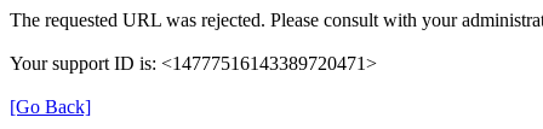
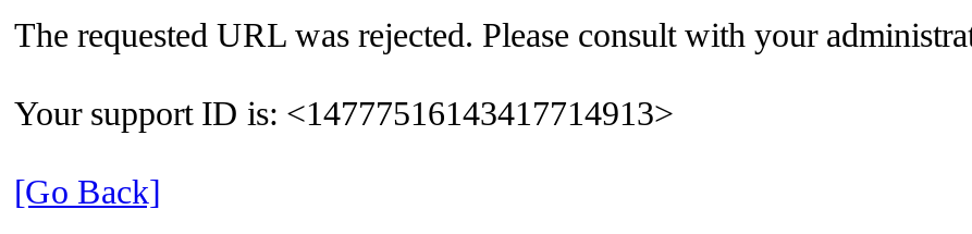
- Your support ID is: <14777516143389720471>
+ Your support ID is: <14777516143417714913>
